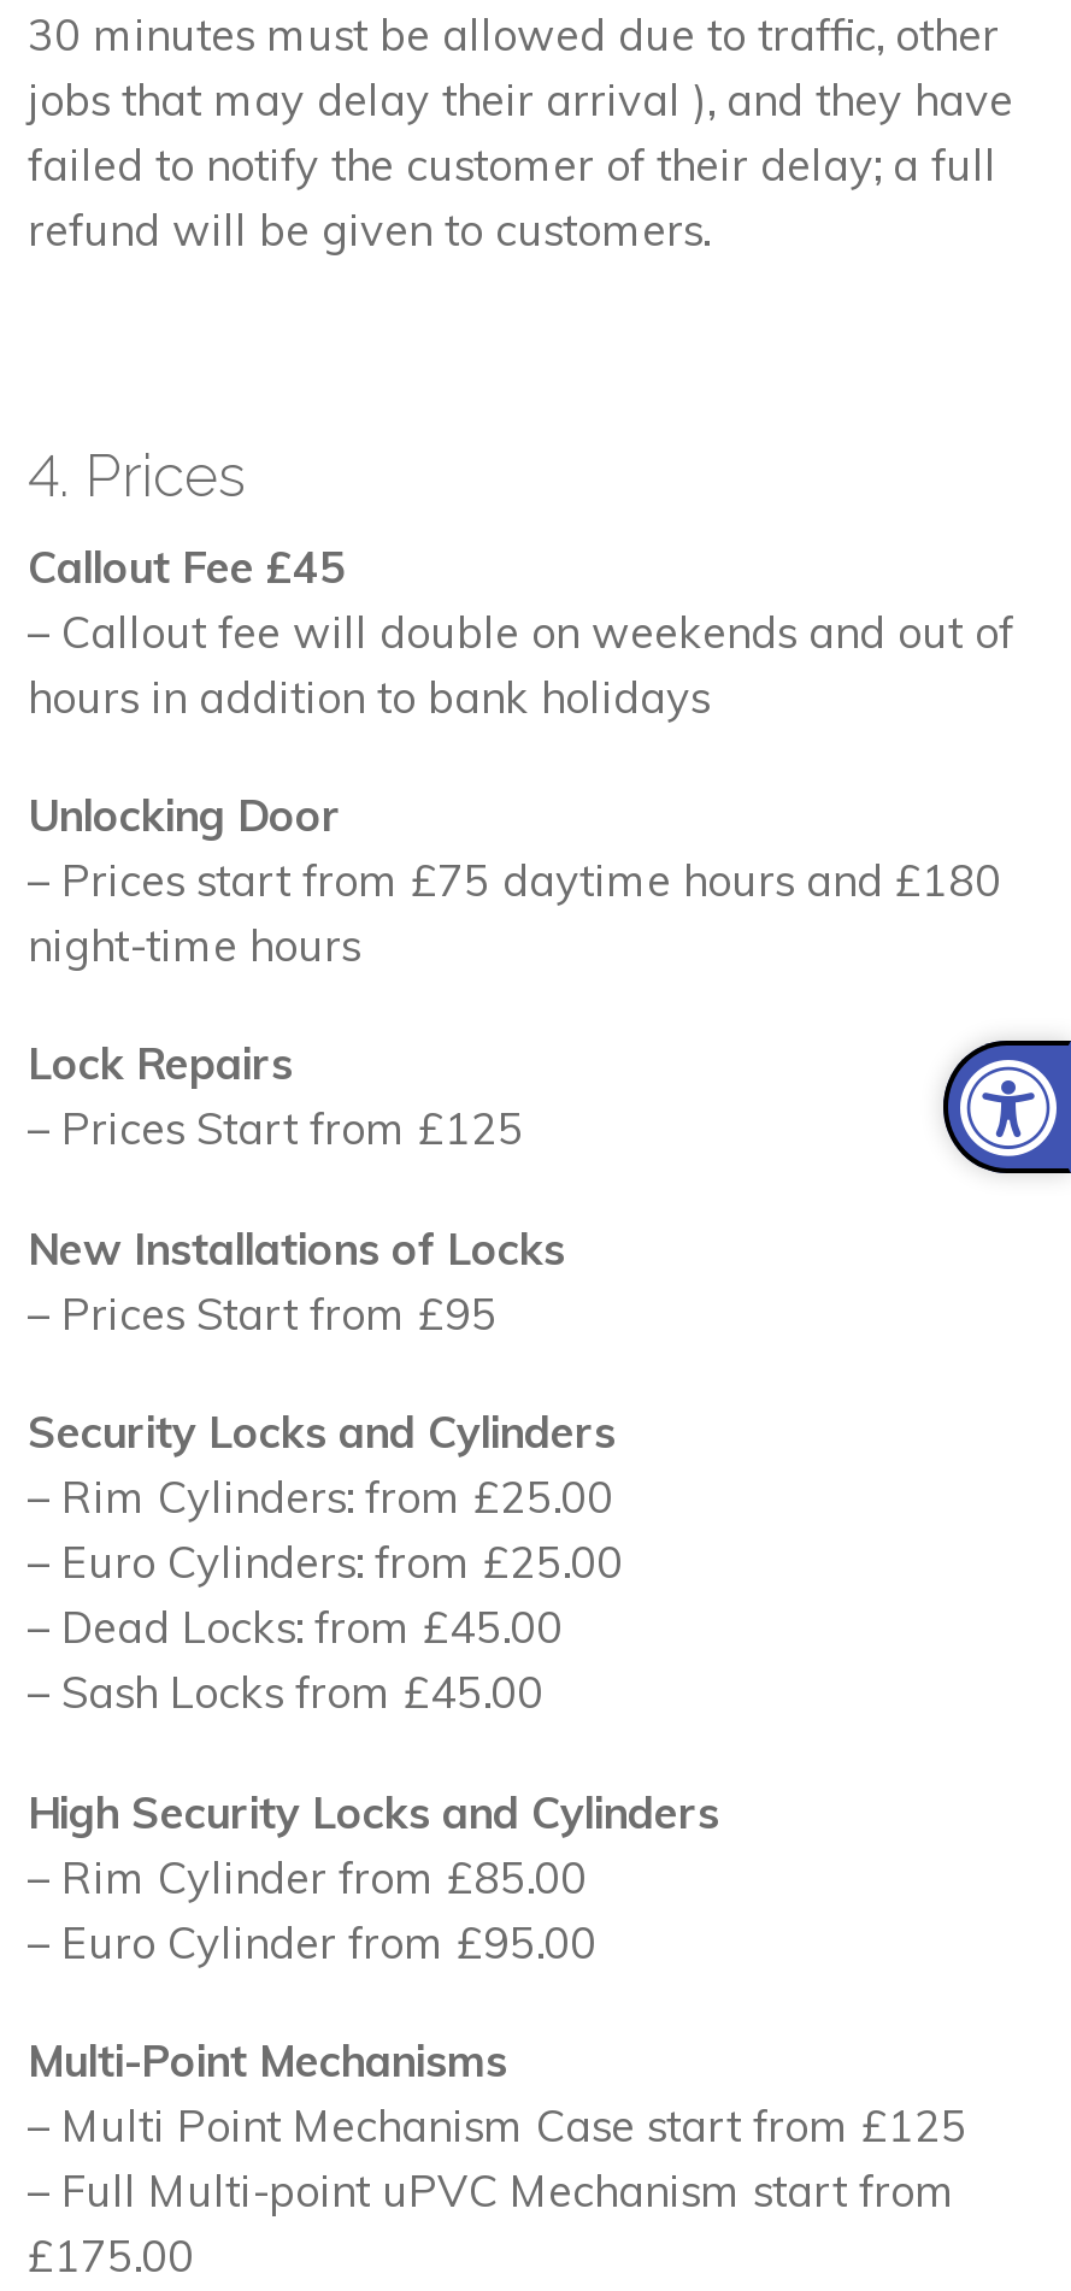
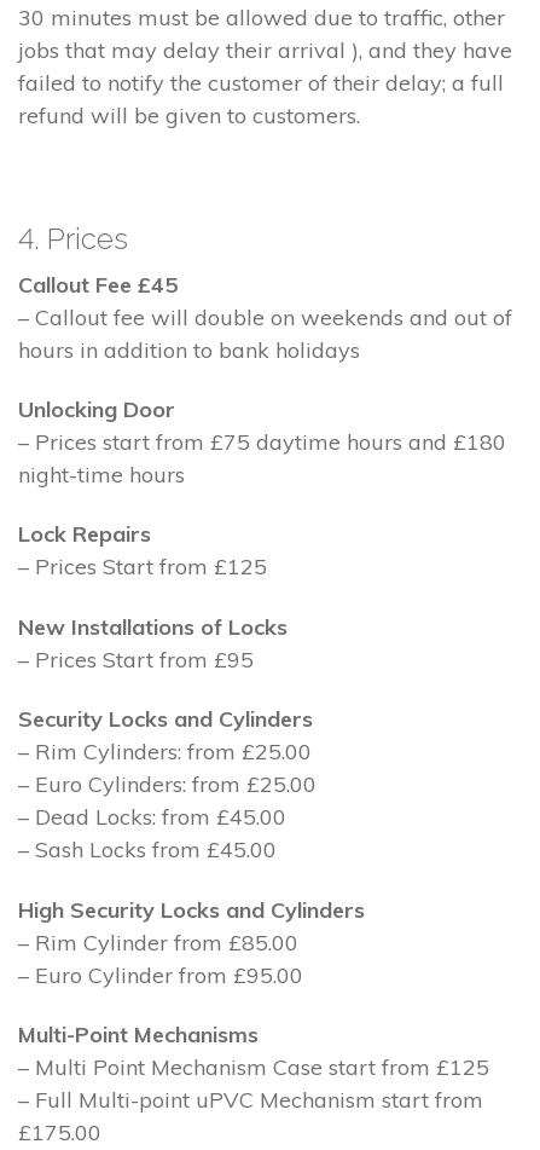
- [image]
